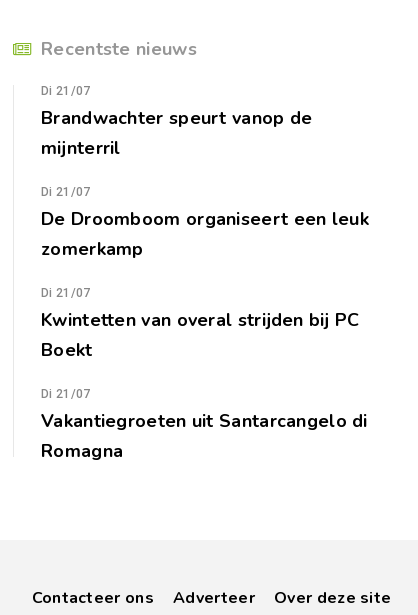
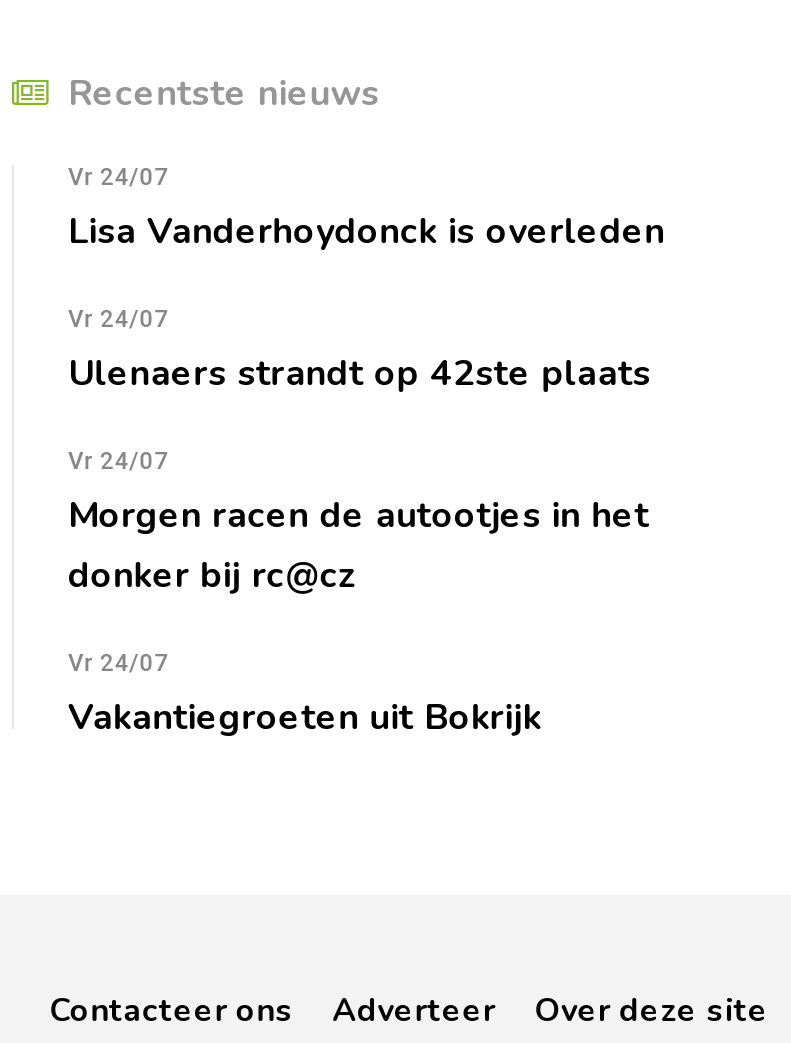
- Di 21/07
- Brandwachter speurt vanop de
- mijnterril
+ Vr 24/07
+ Lisa Vanderhoydonck is overleden

- Di 21/07
- De Droomboom organiseert een leuk
- zomerkamp
+ Vr 24/07
+ Ulenaers strandt op 42ste plaats

- Di 21/07
- Kwintetten van overal strijden bij PC
- Boekt
+ Vr 24/07
+ Morgen racen de autootjes in het
+ donker bij rc@cz

- Di 21/07
- Vakantiegroeten uit Santarcangelo di
- Romagna
+ Vr 24/07
+ Vakantiegroeten uit Bokrijk
